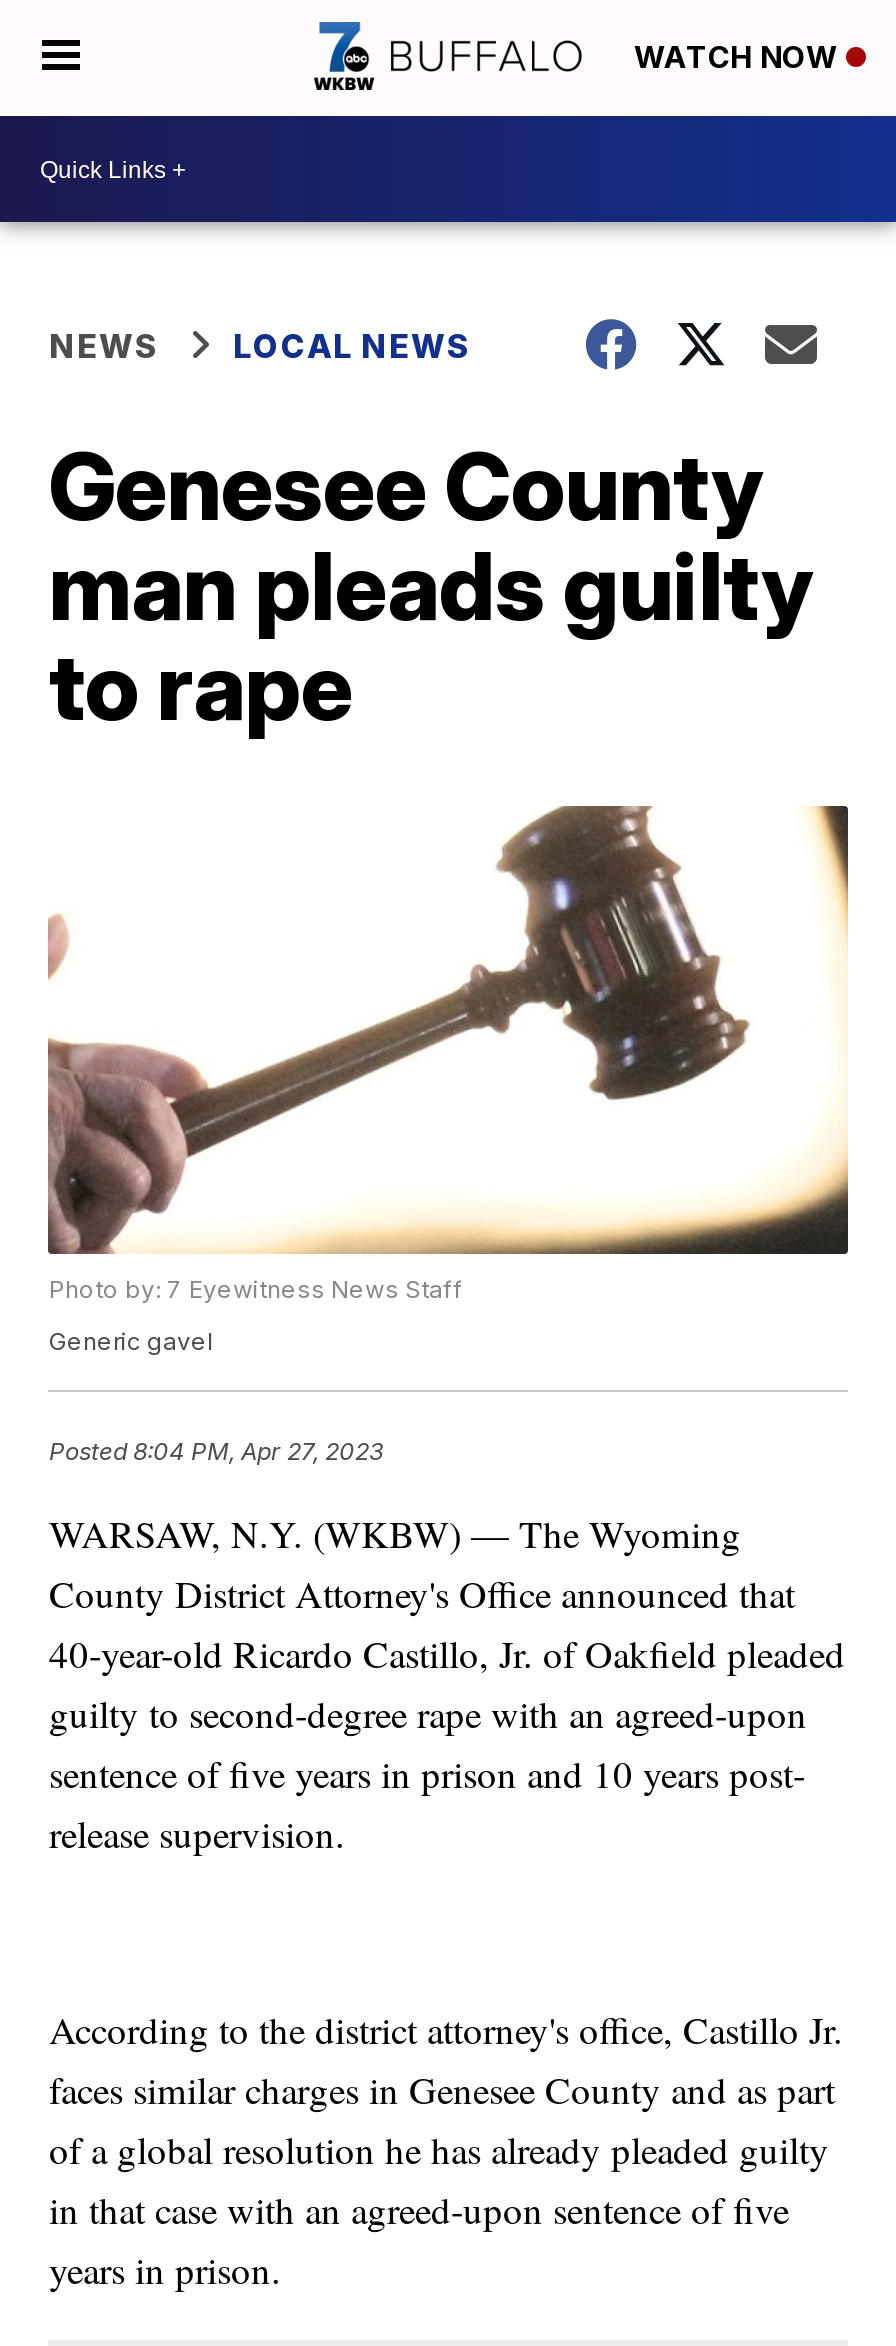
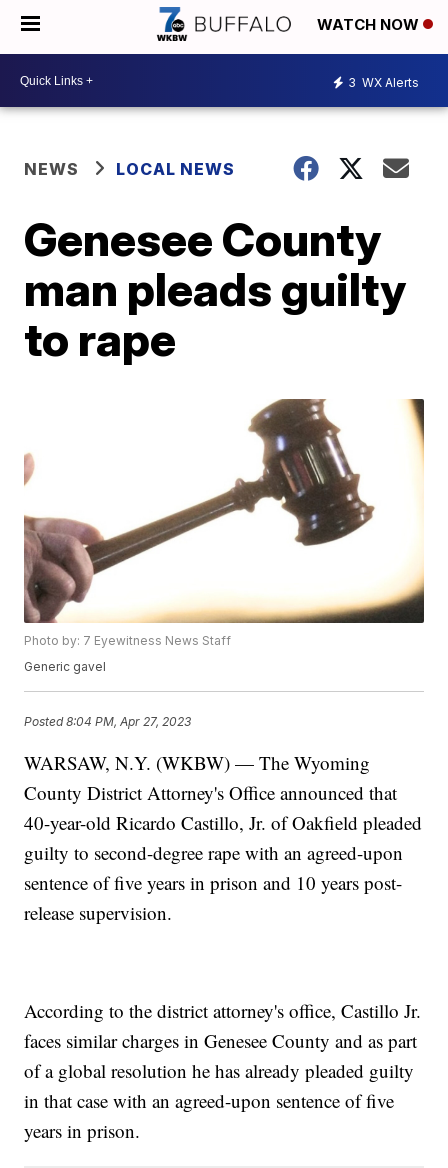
+ 3 WX Alerts
